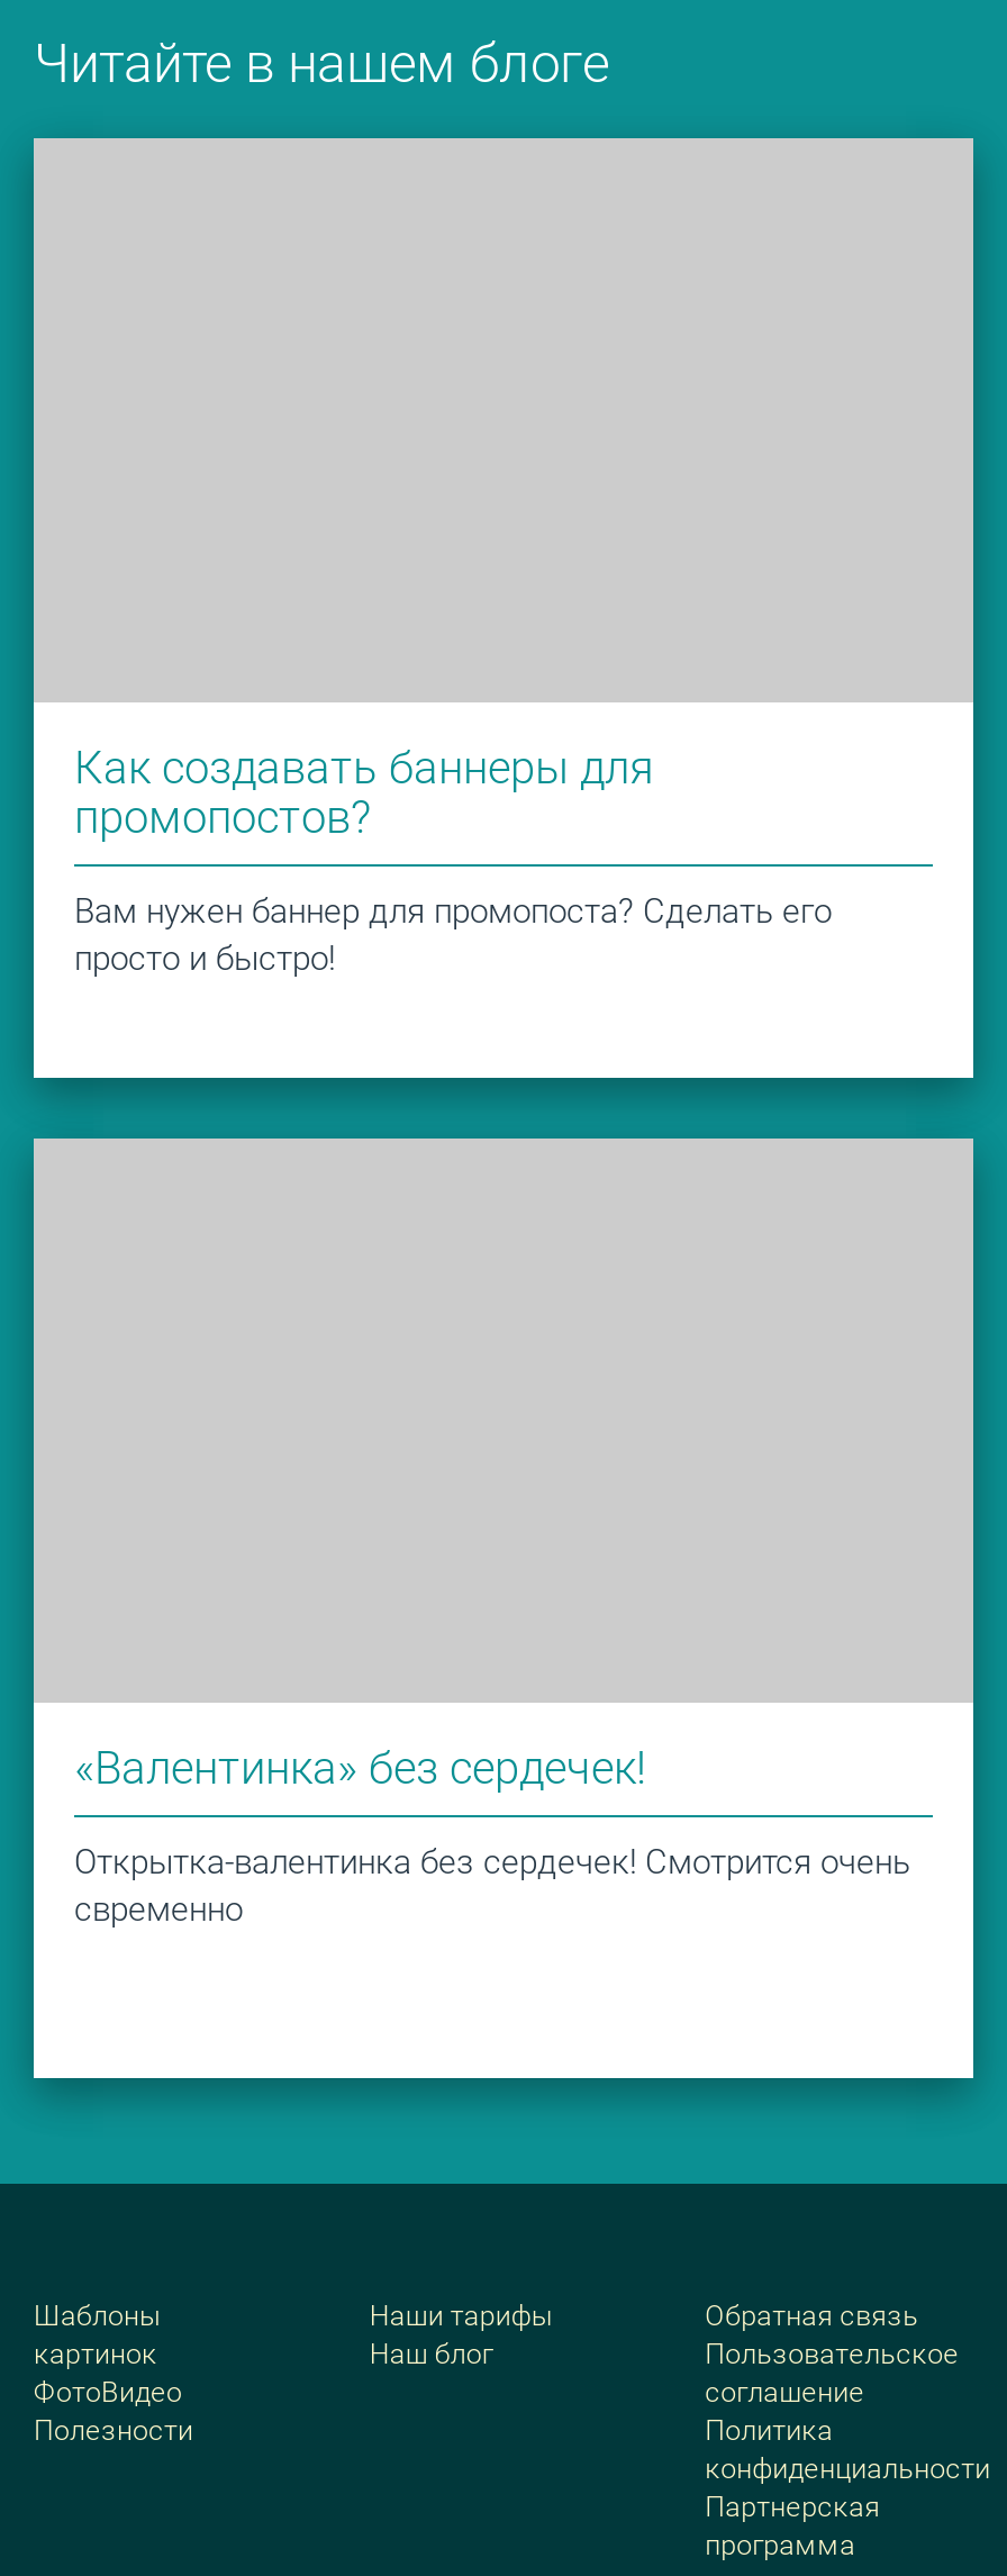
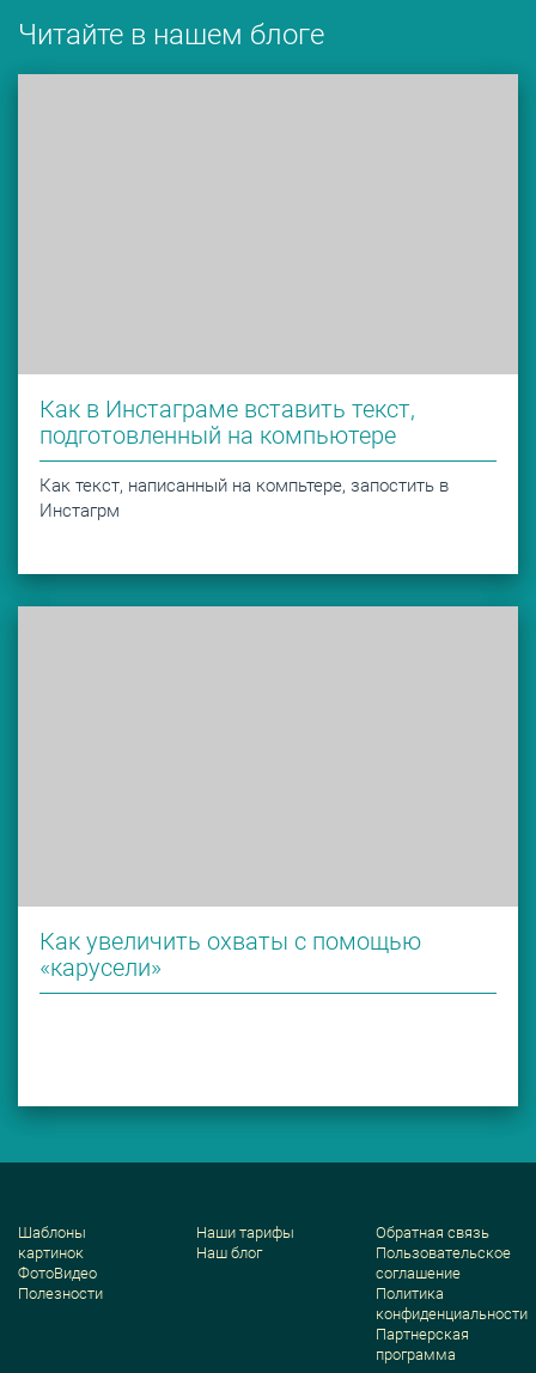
- Как создавать баннеры для
- промопостов?
- Вам нужен баннер для промопоста? Сделать его
- просто и быстро!
+ Как в Инстаграме вставить текст,
+ подготовленный на компьютере
+ Как текст, написанный на компьтере, запостить в
+ Инстагрм

- «Валентинка» без сердечек!
- Открытка-валентинка без сердечек! Смотрится очень
- свременно
+ Как увеличить охваты с помощью
+ «карусели»
